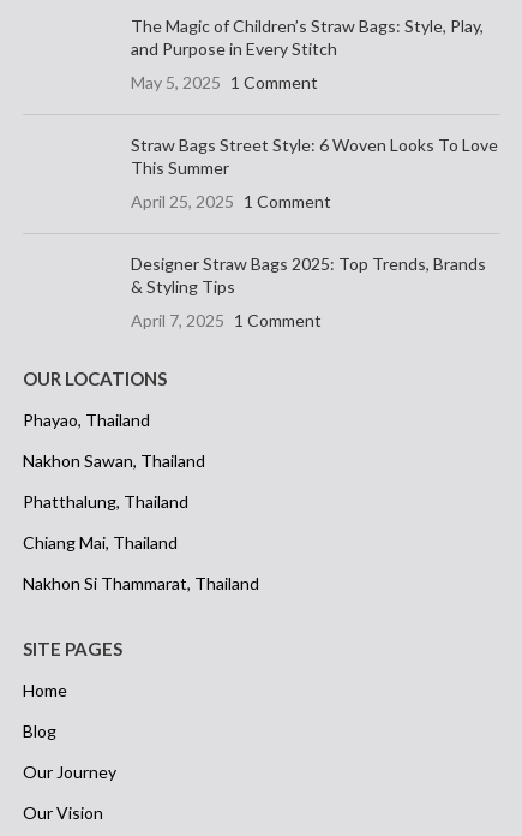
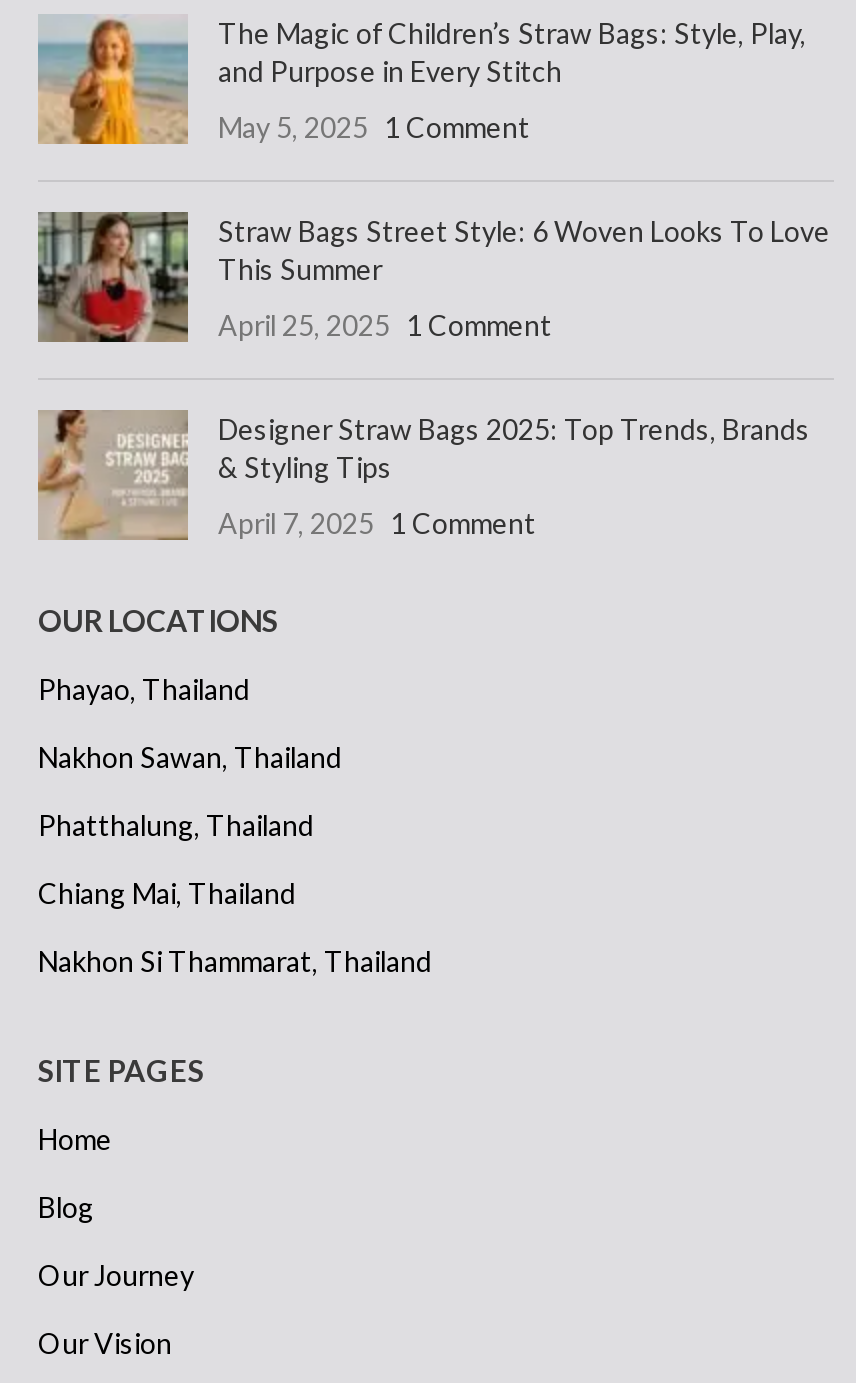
+ [image]

+ [image]

+ [image]
